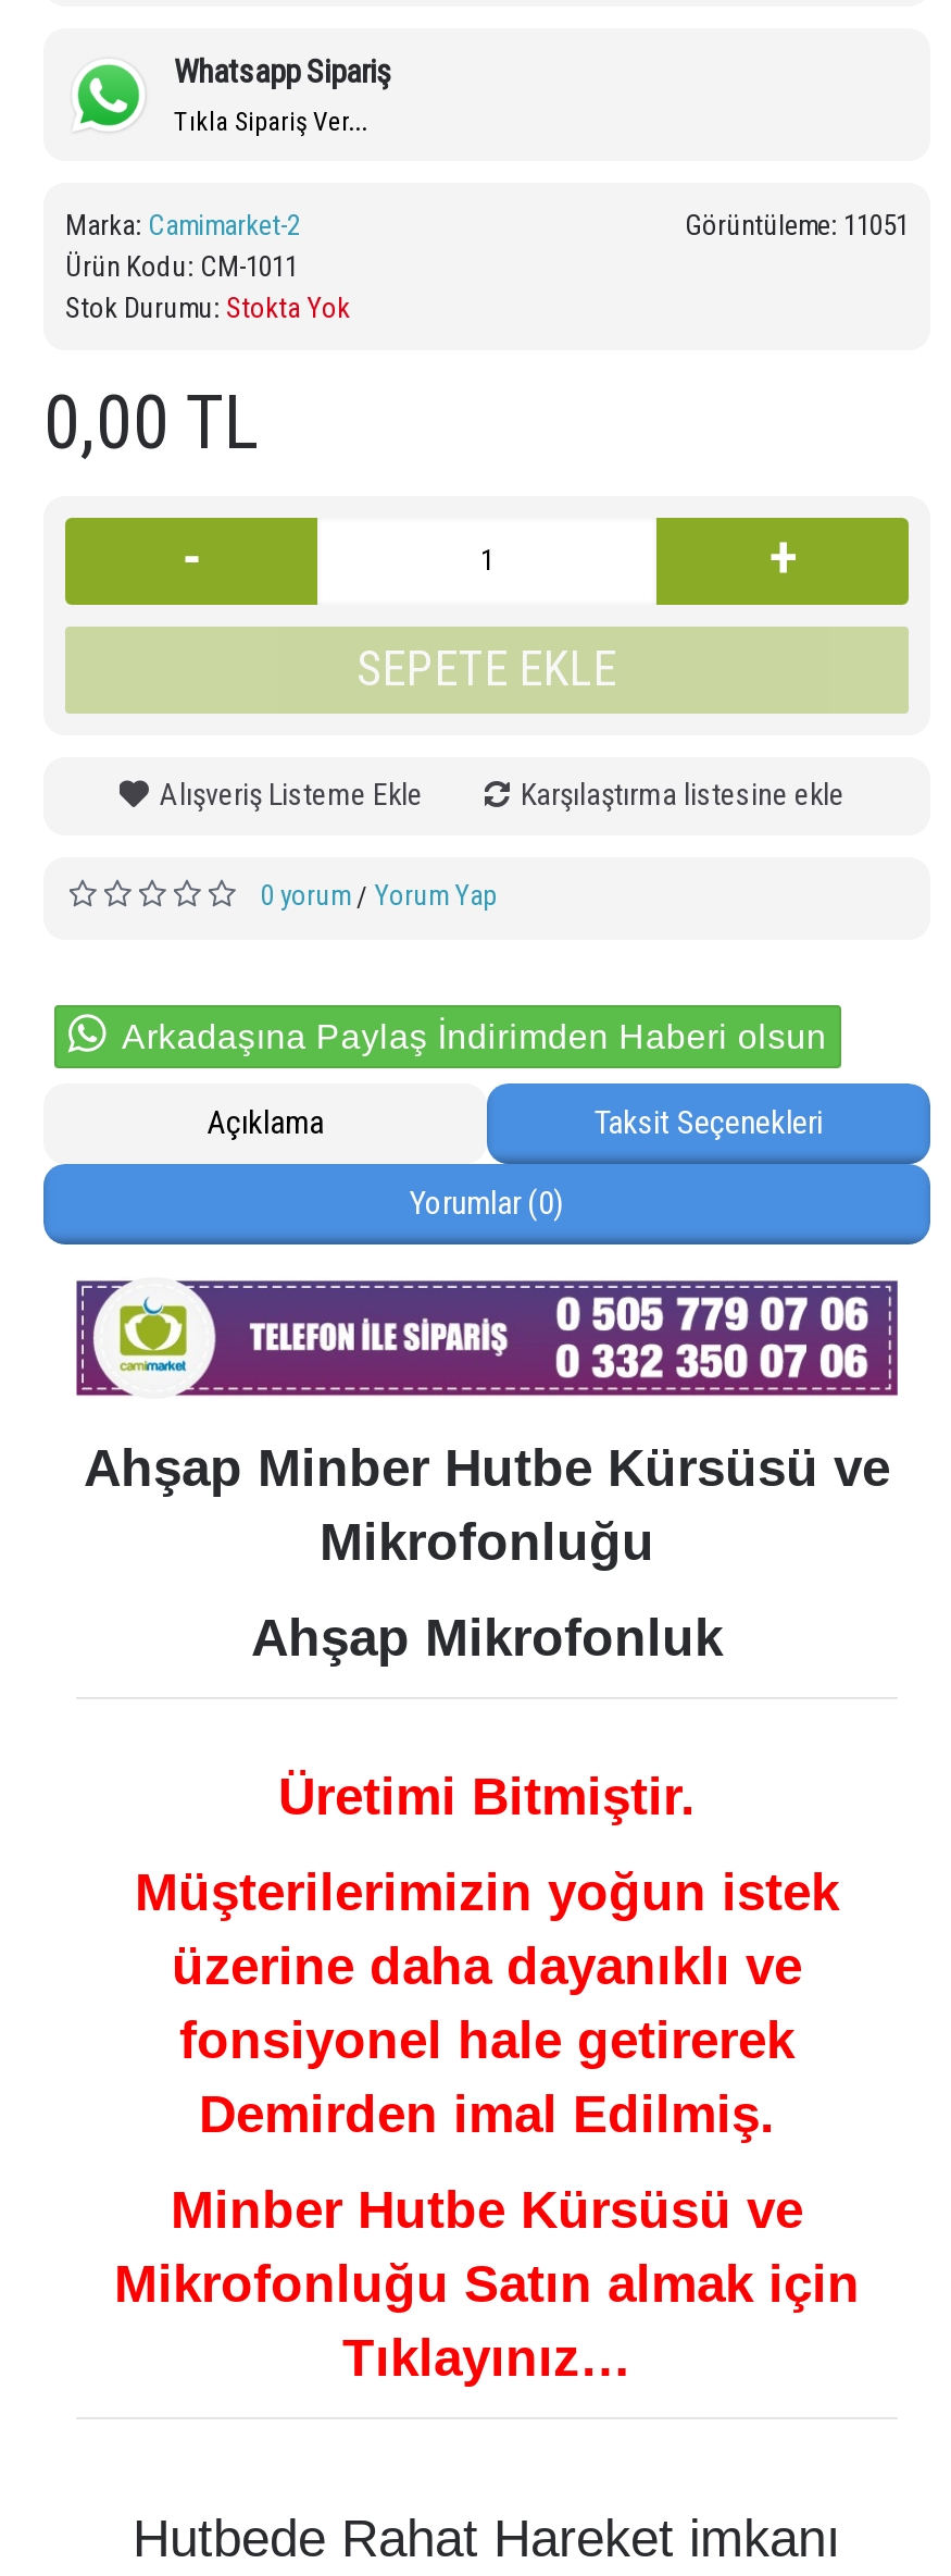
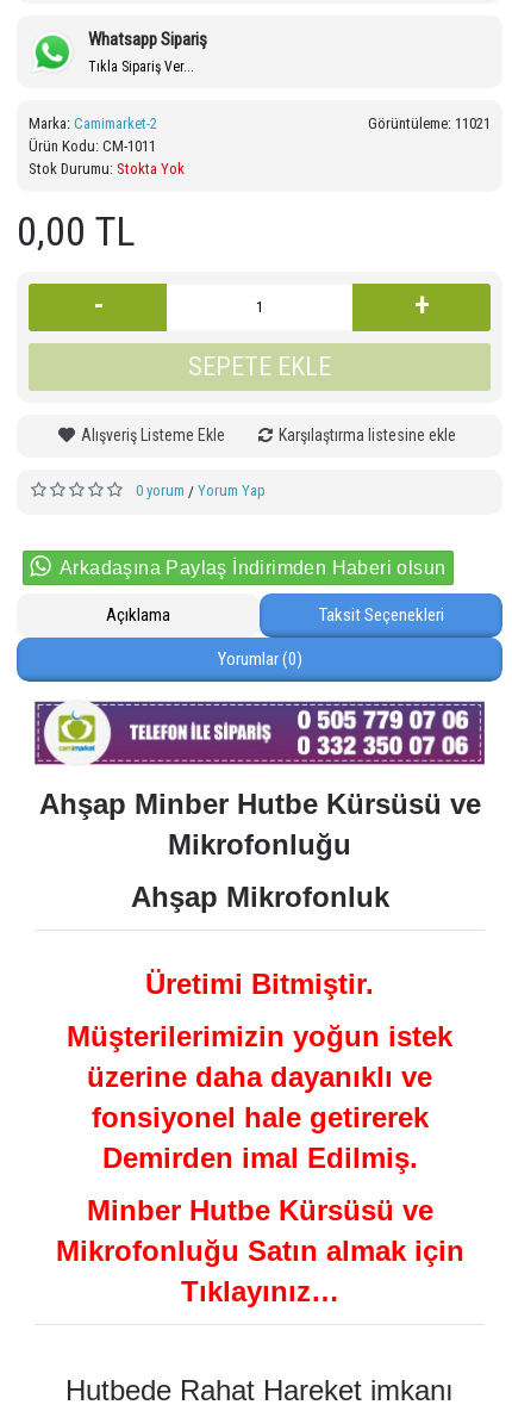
- Görüntüleme: 11051
+ Görüntüleme: 11021
